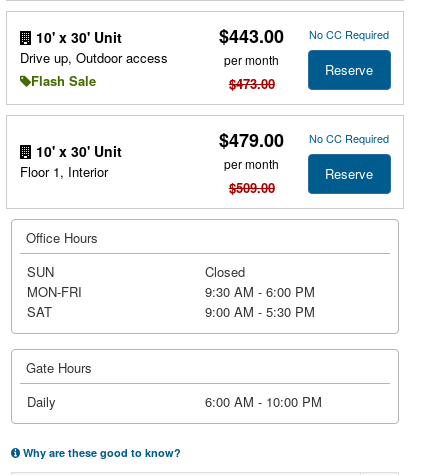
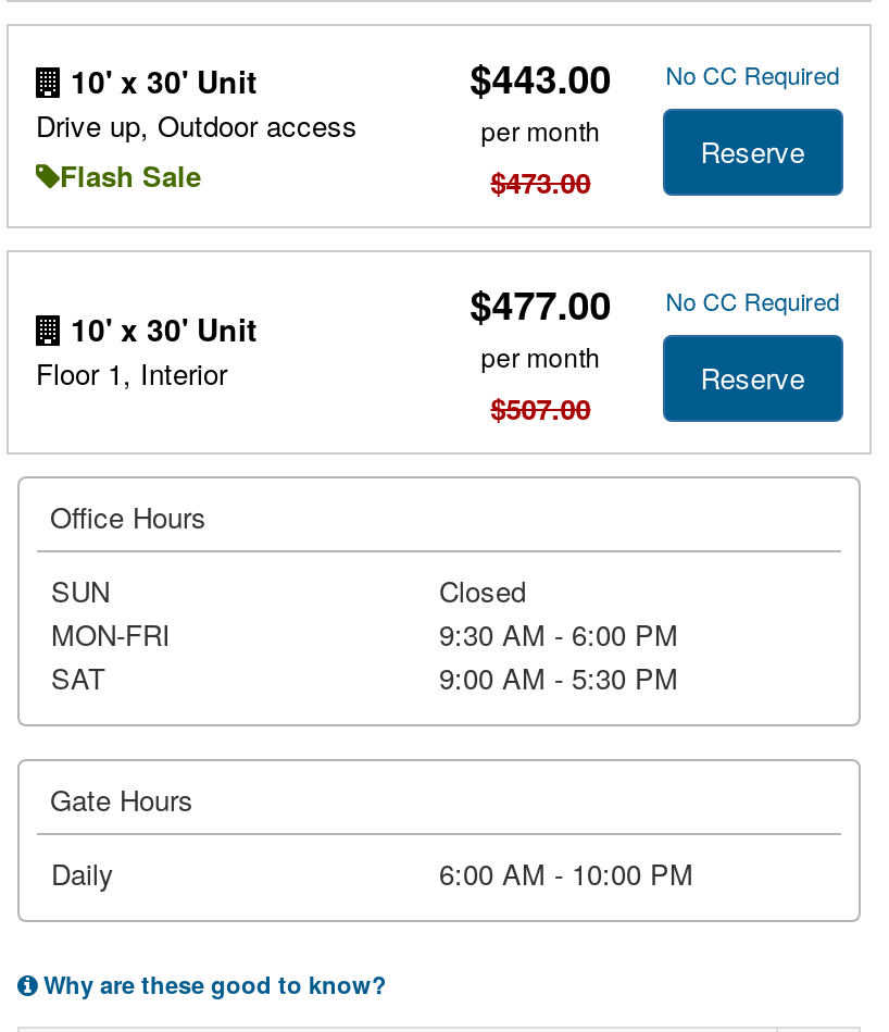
- $479.00 No CC Required
+ $477.00 No CC Required

- $509.00
+ $507.00
